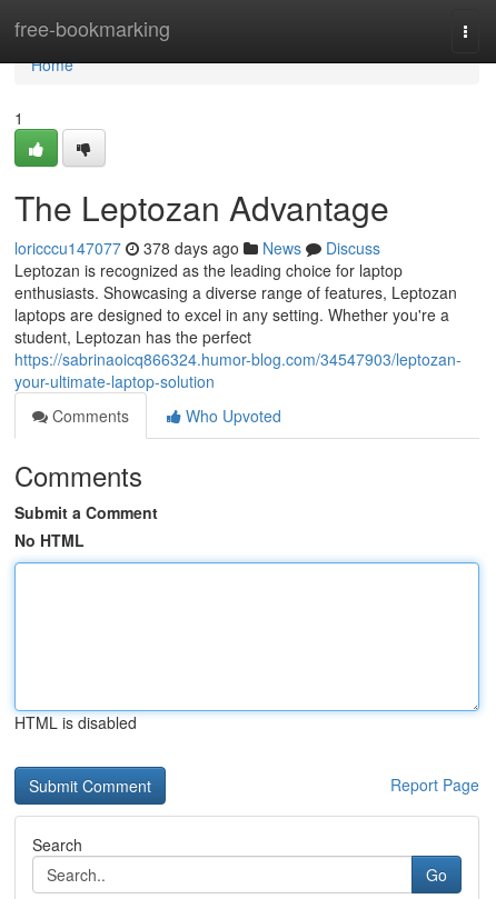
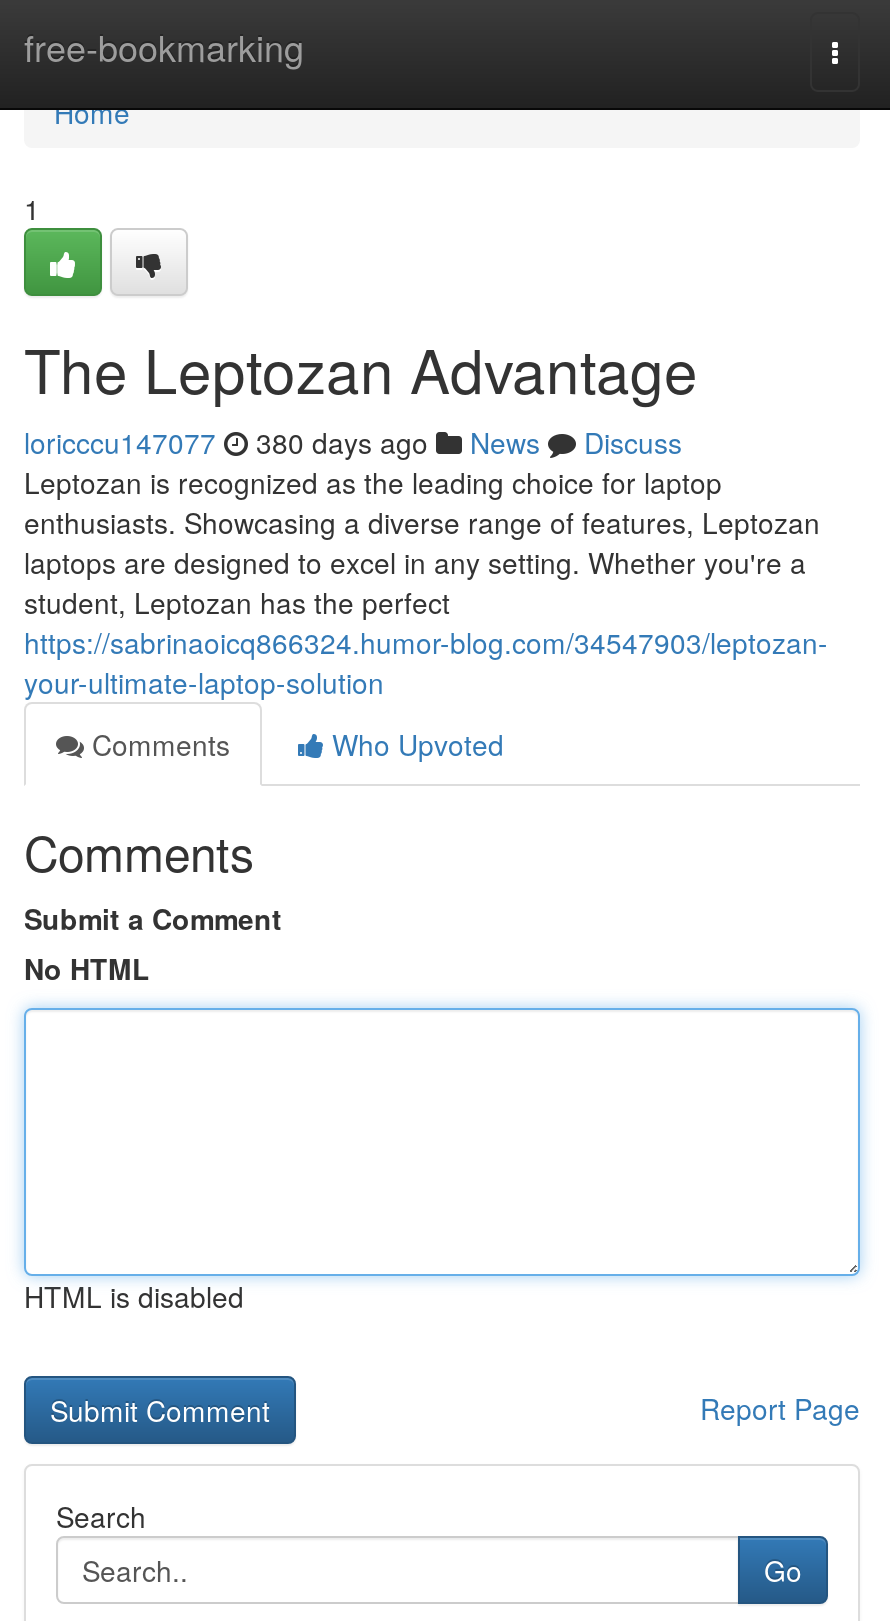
- loricccu147077 378 days ago News Discuss
+ loricccu147077 380 days ago News Discuss
